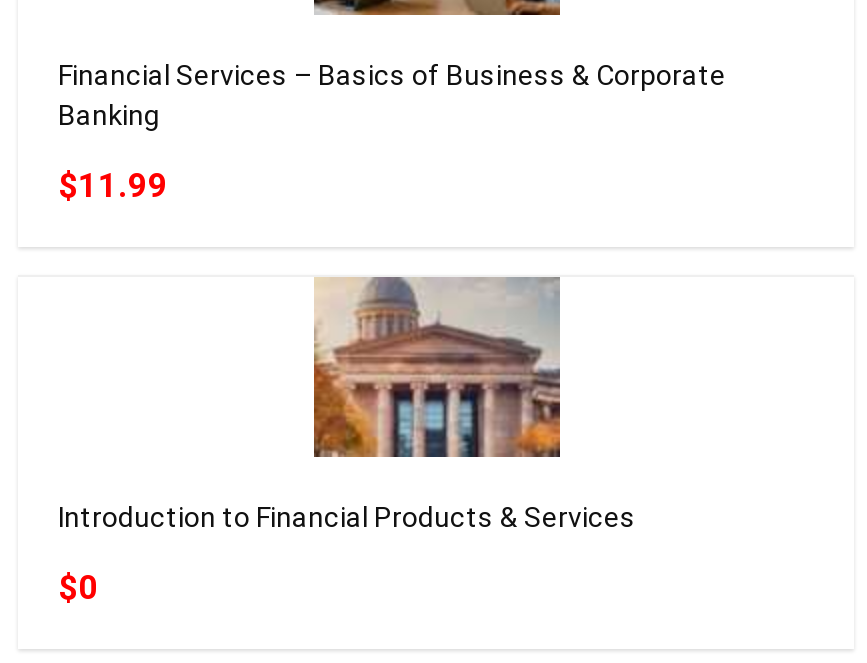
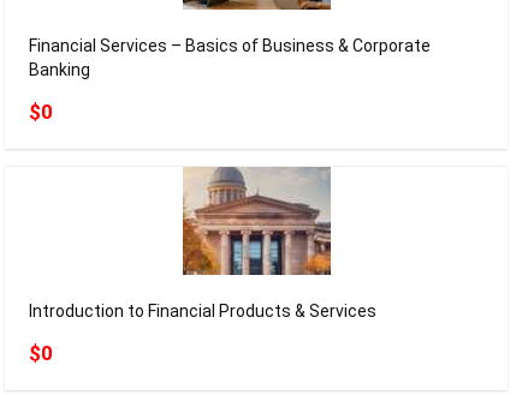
- $11.99
+ $0
